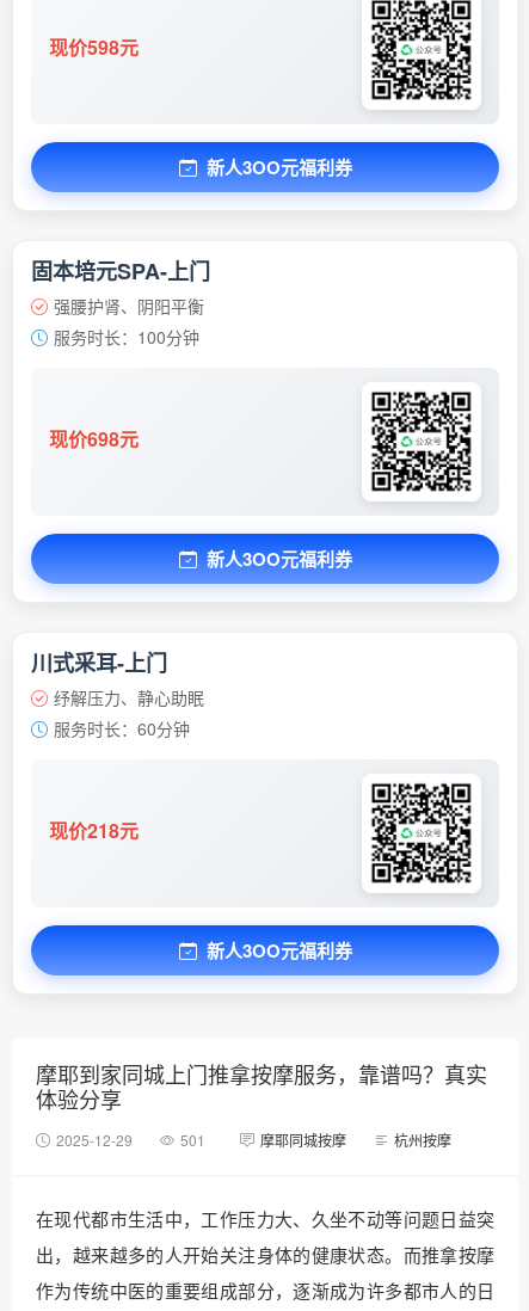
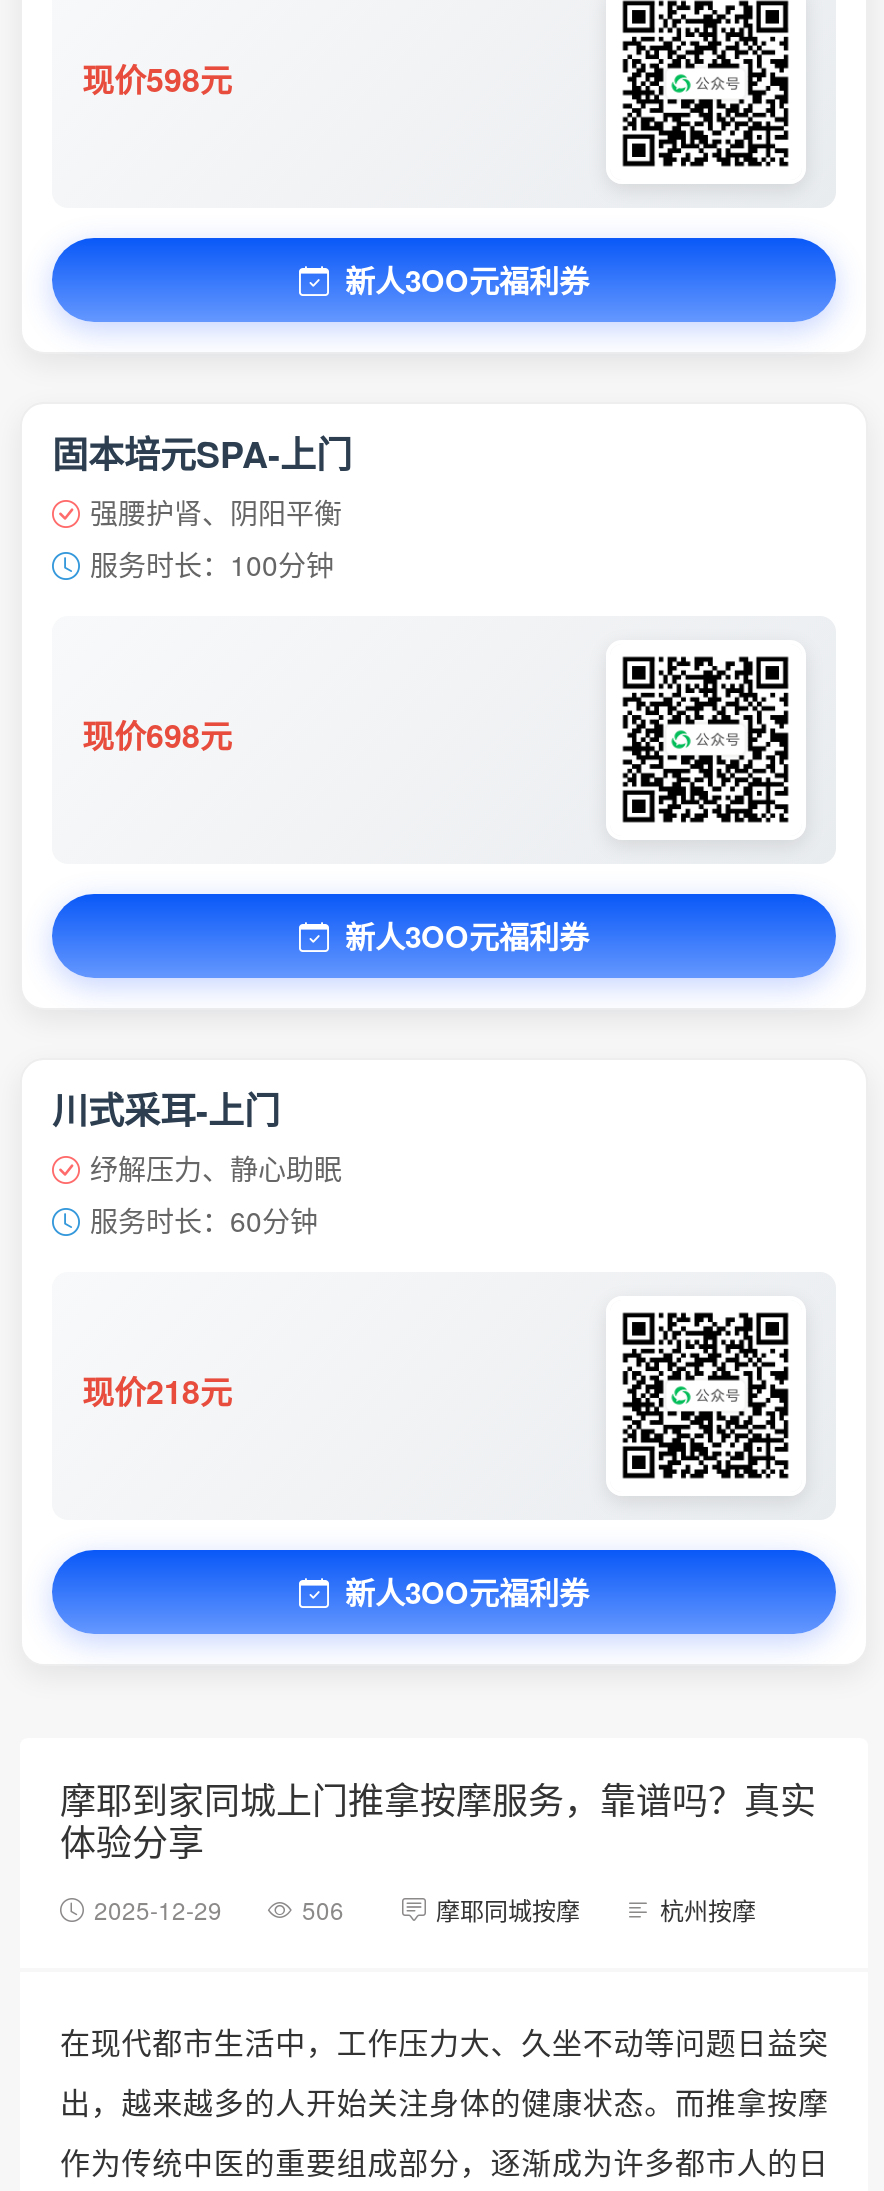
- 501
+ 506
